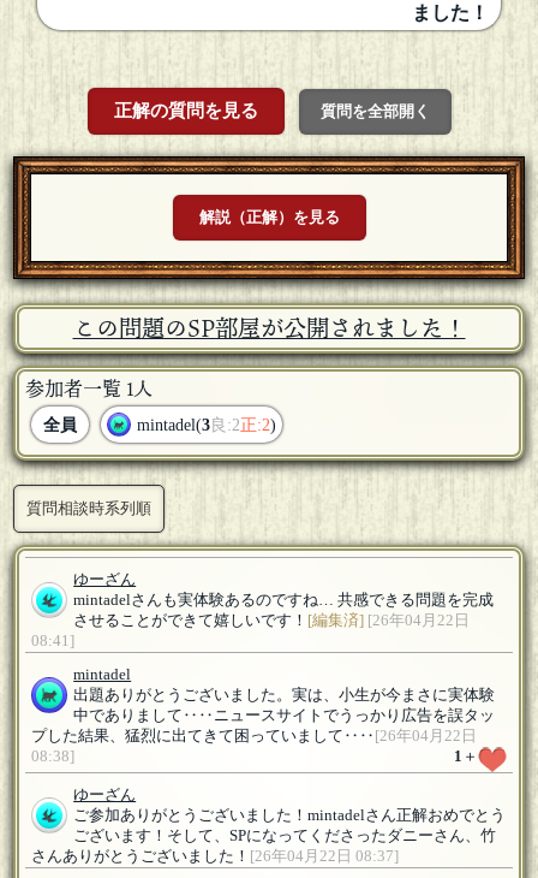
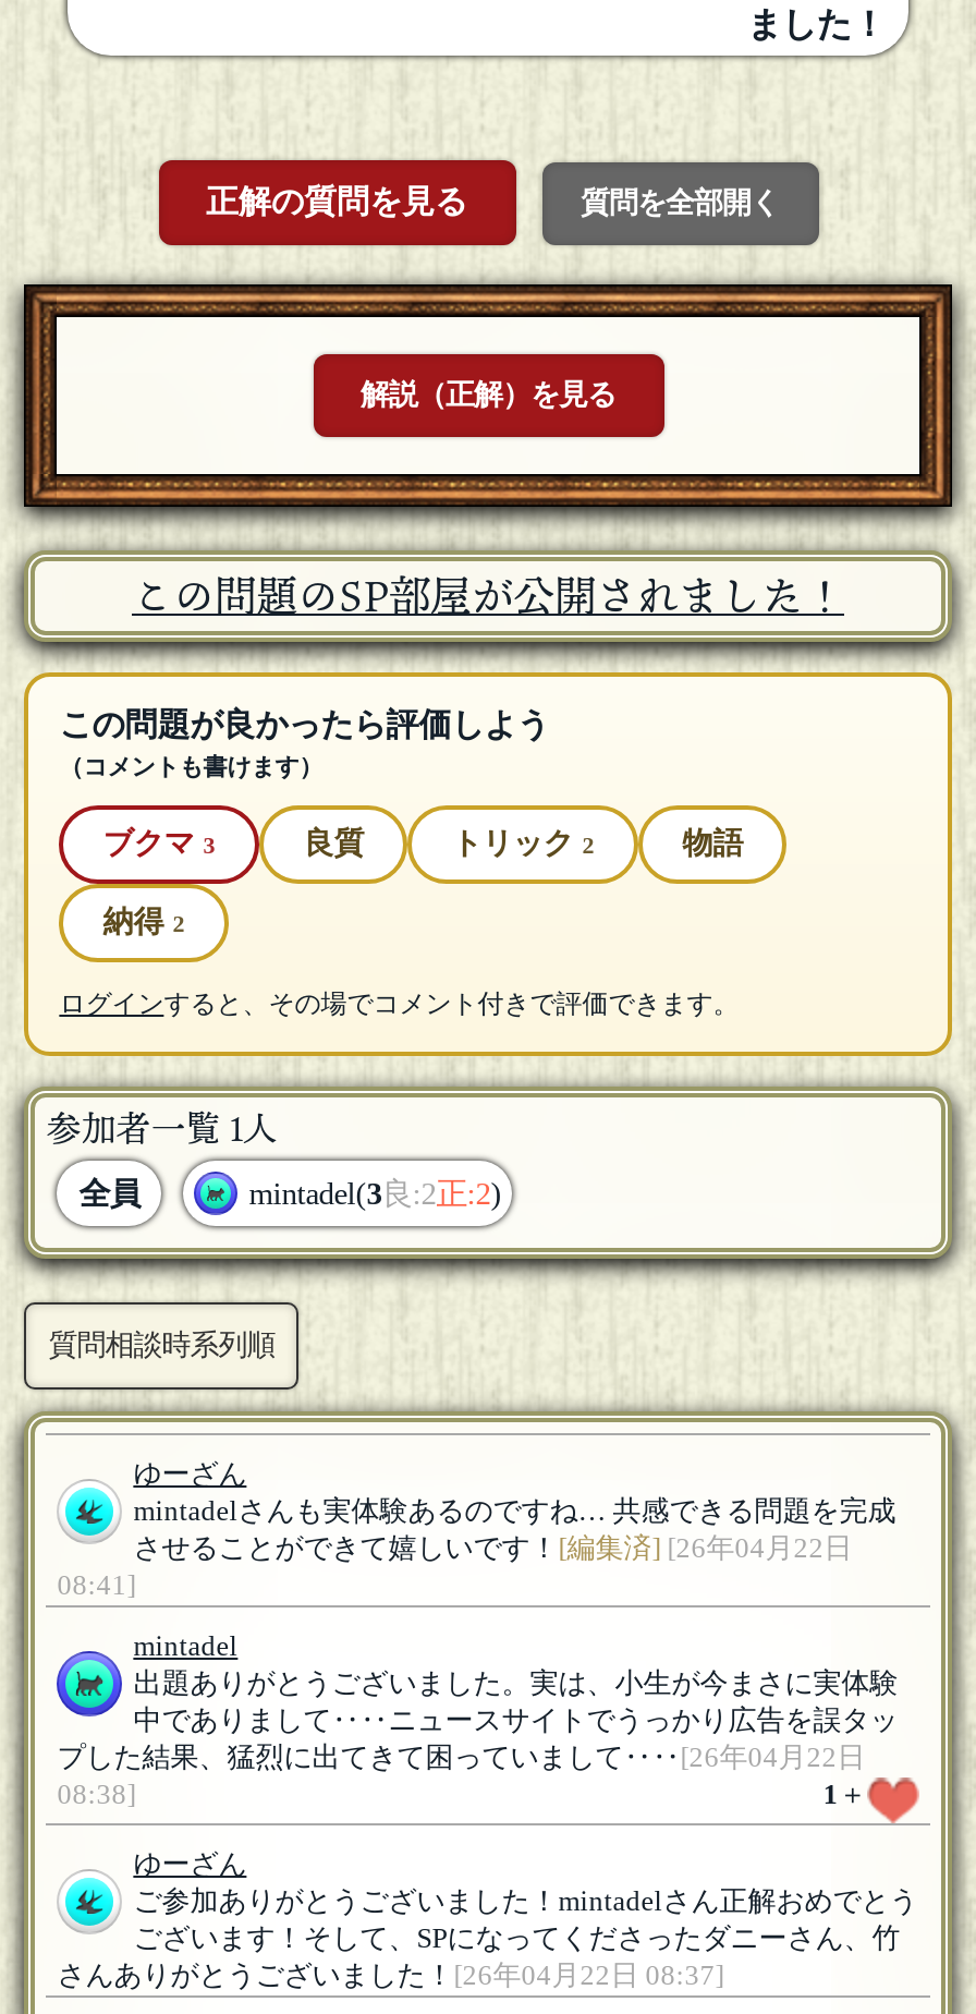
+ [image]
+ この問題が良かったら評価しよう
+ （コメントも書けます）
+ ブクマ 3
+ 良質
+ トリック 2
+ 物語
+ 納得 2
+ ログインすると、その場でコメント付きで評価できます。
